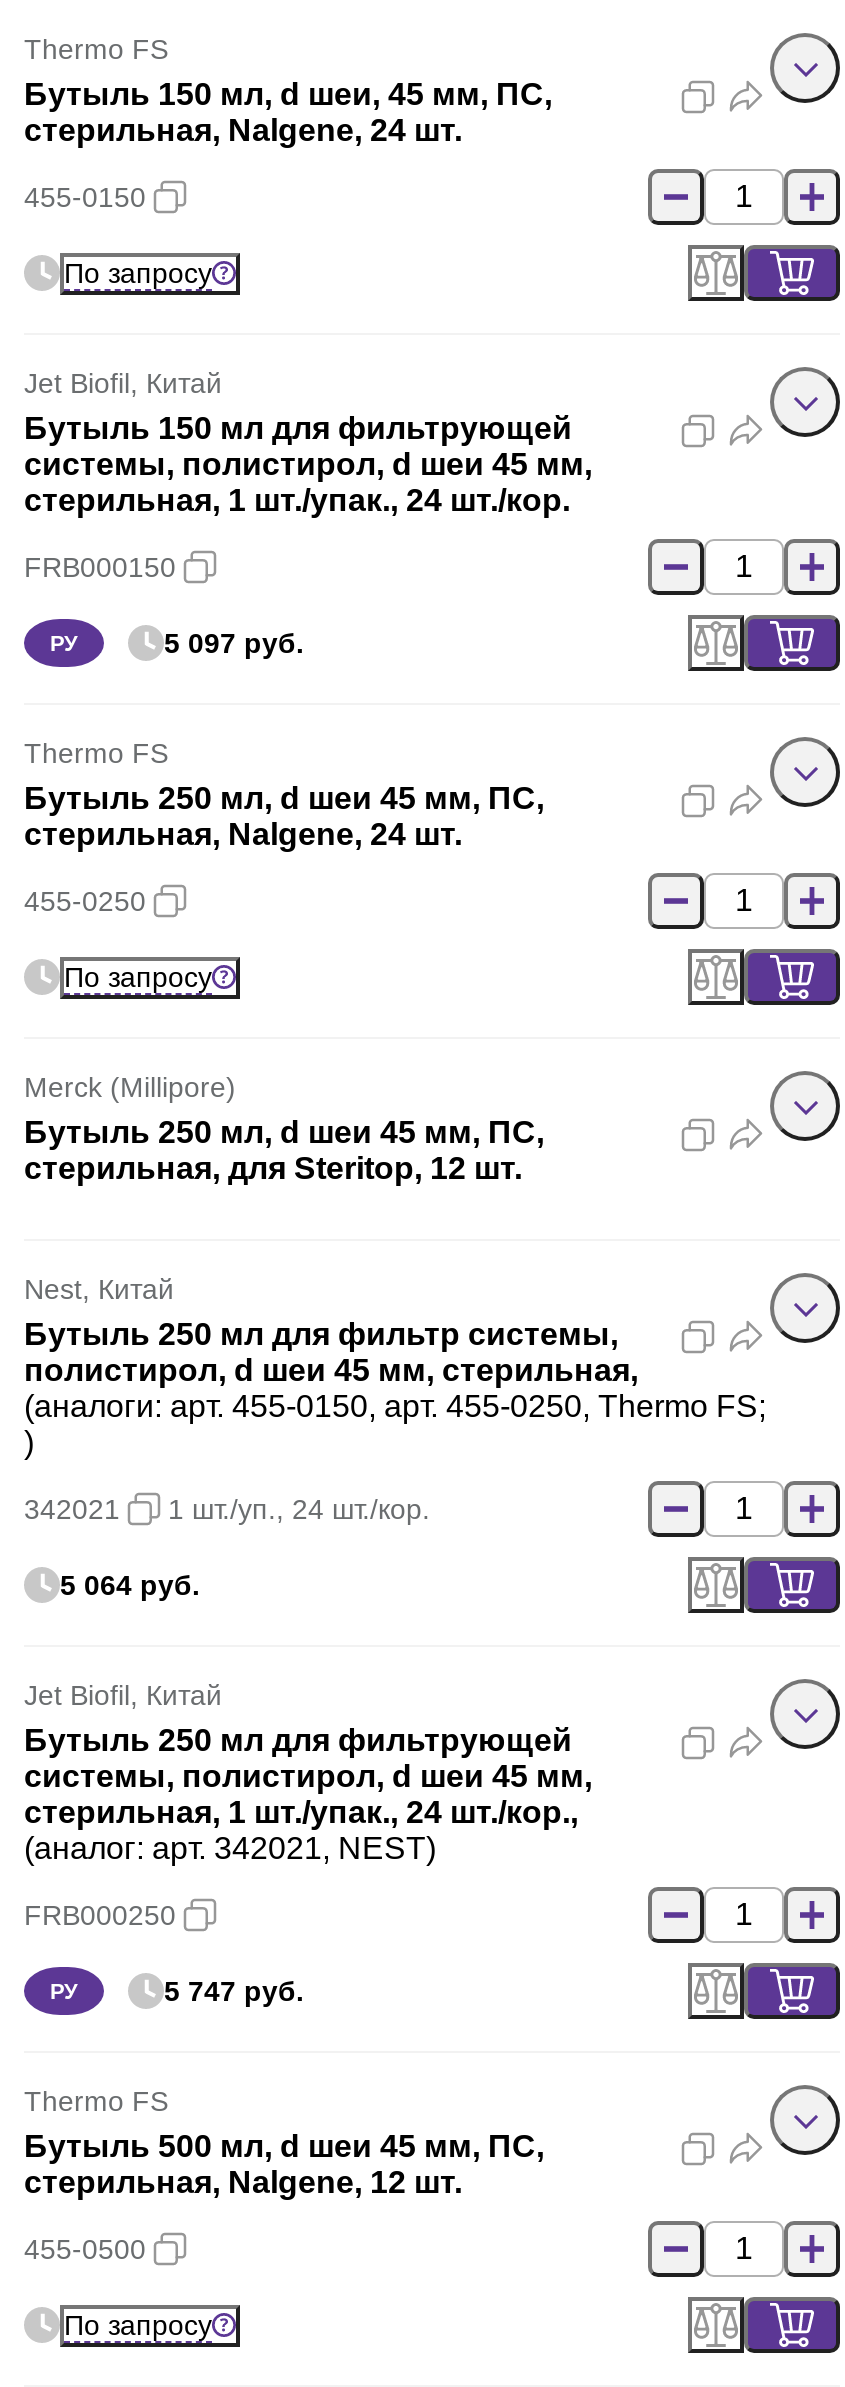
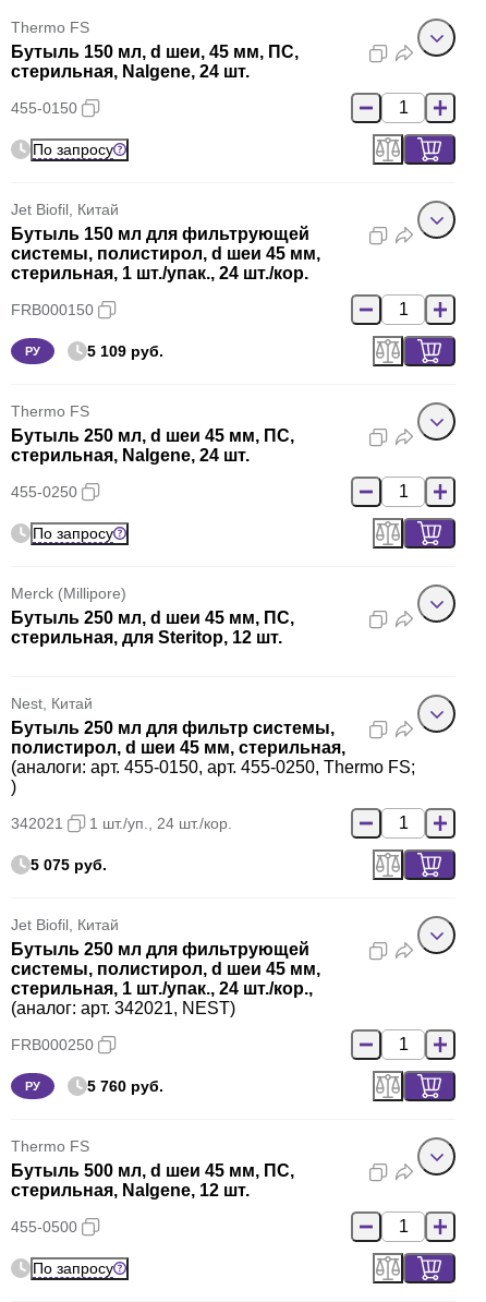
- 5 097 руб.
+ 5 109 руб.

- 5 064 руб.
+ 5 075 руб.

- 5 747 руб.
+ 5 760 руб.
